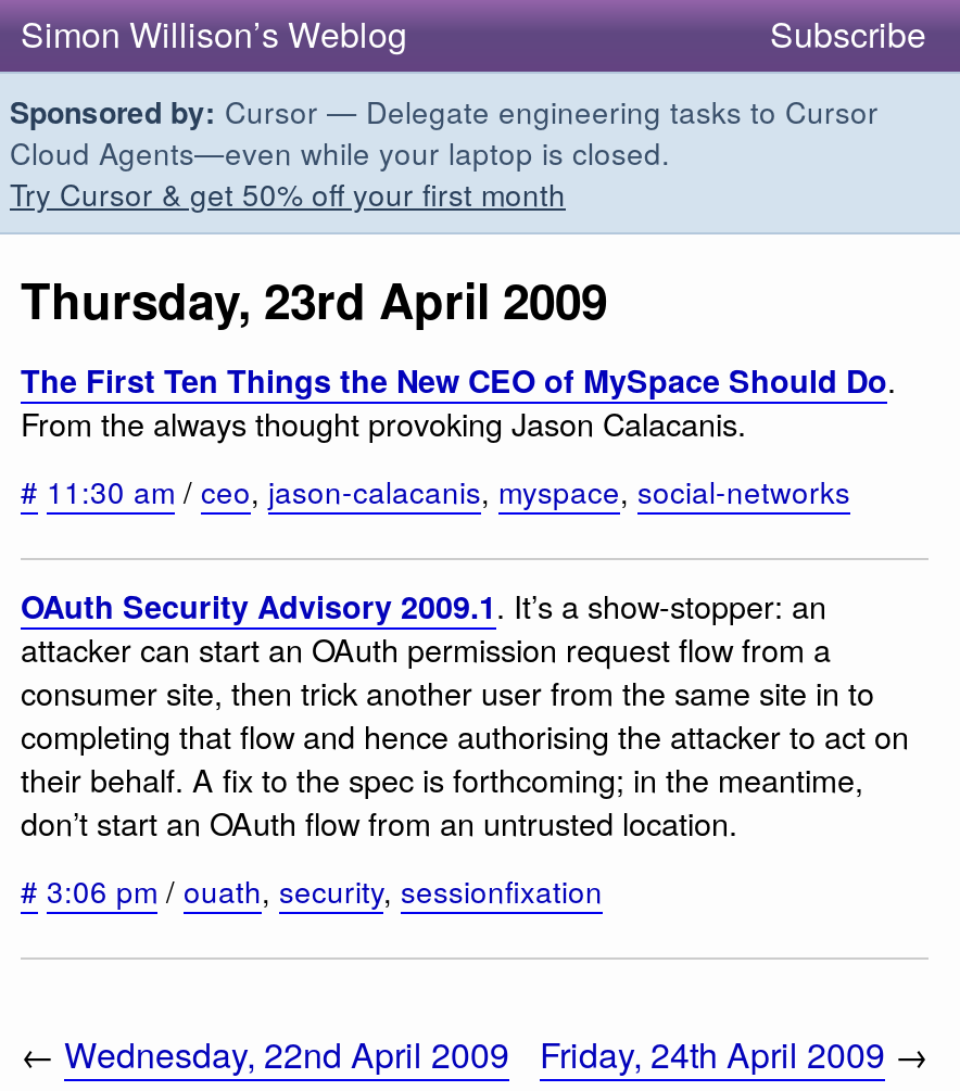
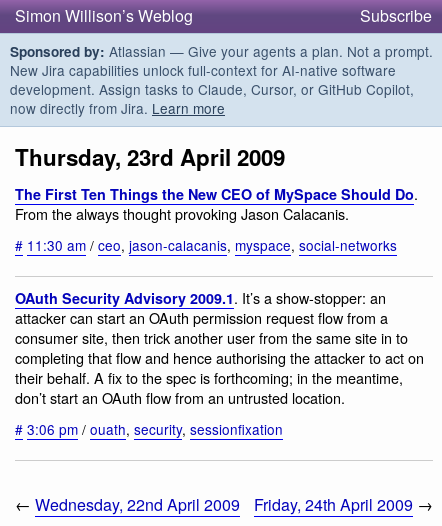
- Sponsored by: Cursor — Delegate engineering tasks to Cursor
- Cloud Agents—even while your laptop is closed.
- Try Cursor & get 50% off your first month
+ Sponsored by: Atlassian — Give your agents a plan. Not a prompt.
+ New Jira capabilities unlock full-context for AI-native software
+ development. Assign tasks to Claude, Cursor, or GitHub Copilot,
+ now directly from Jira. Learn more
